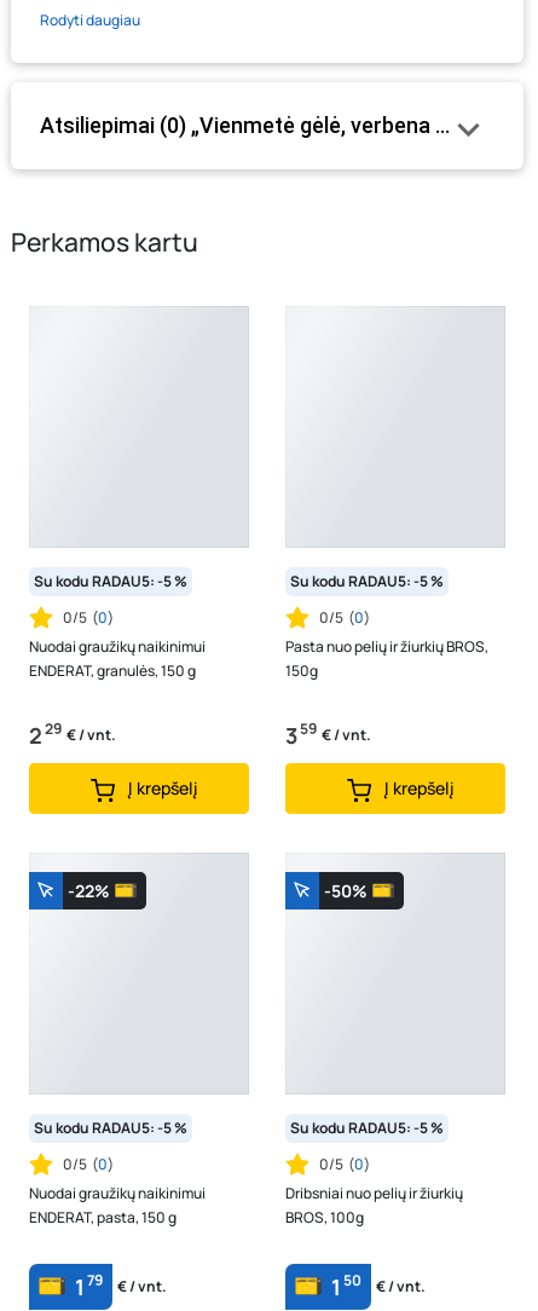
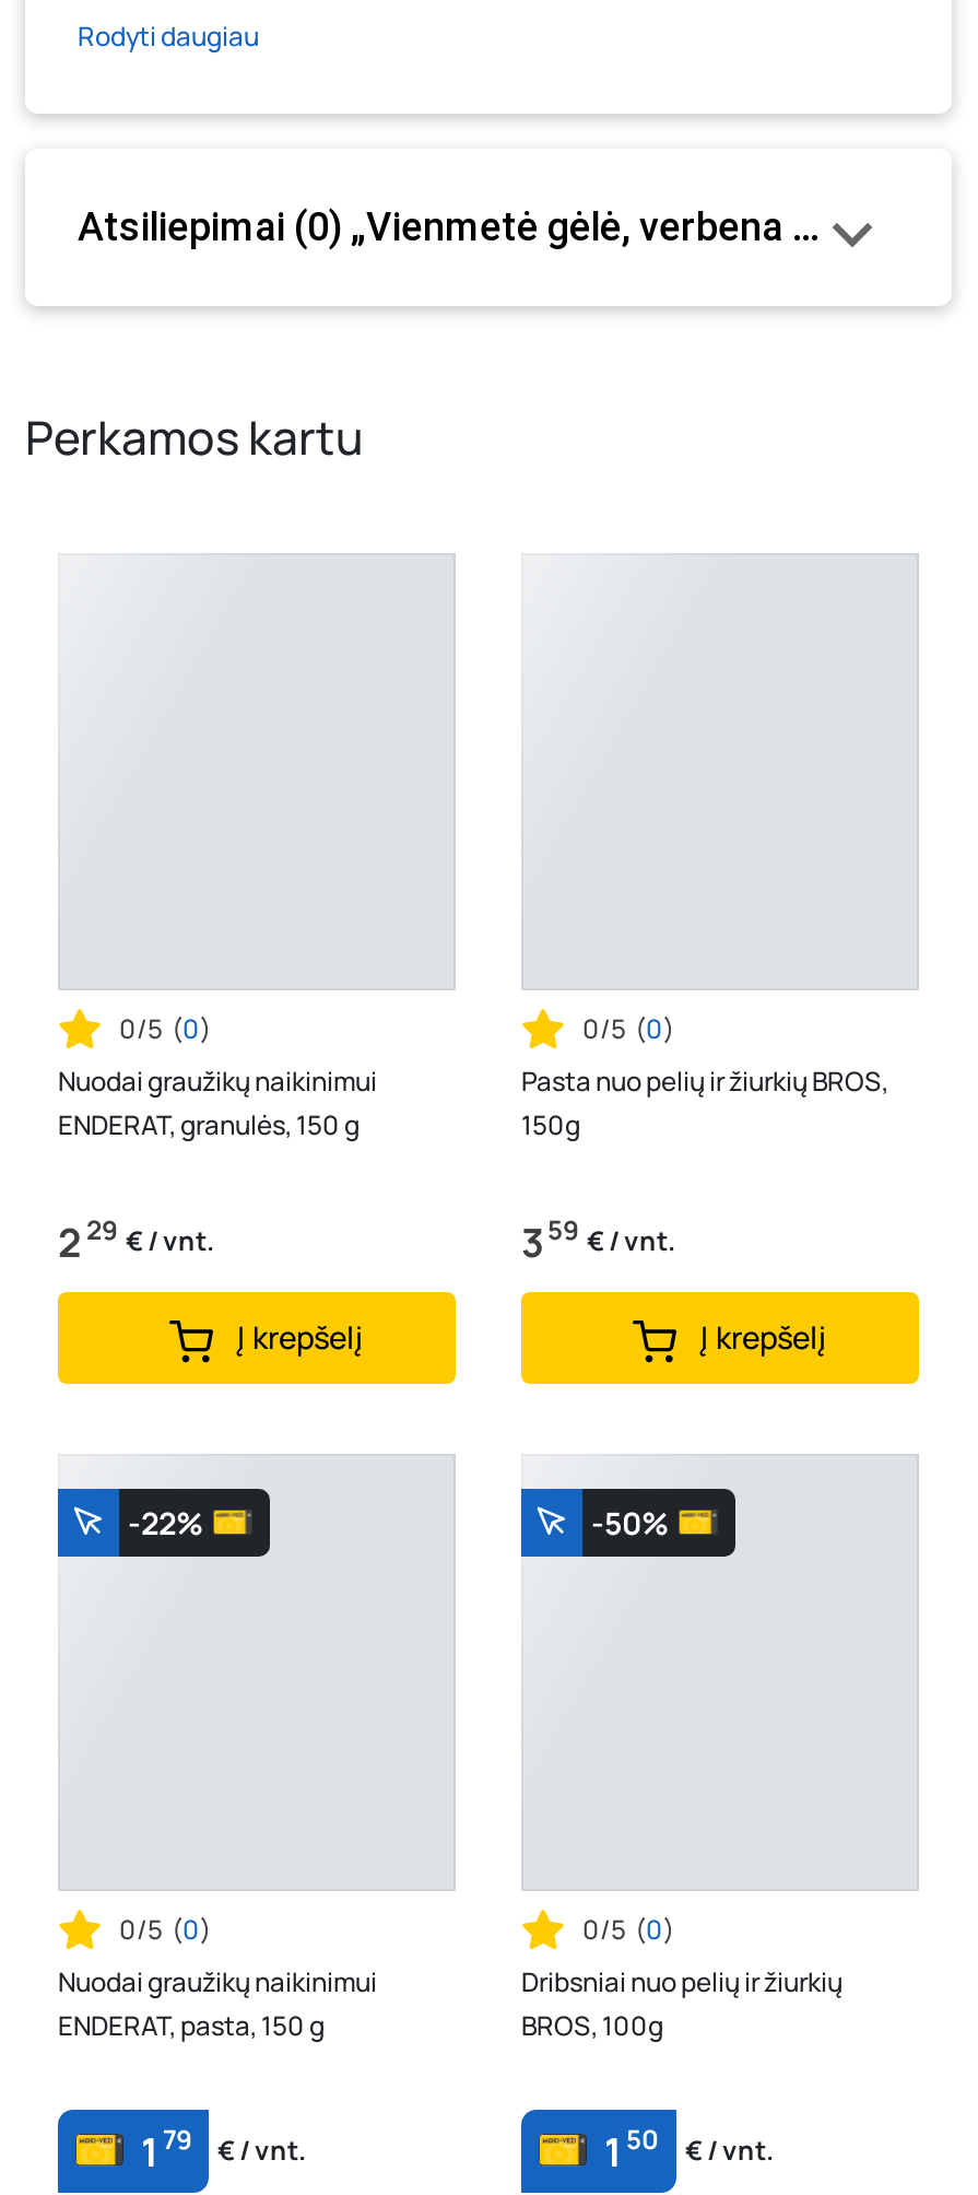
- Su kodu RADAU5: -5 %

- Su kodu RADAU5: -5 %

- Su kodu RADAU5: -5 %

- Su kodu RADAU5: -5 %
